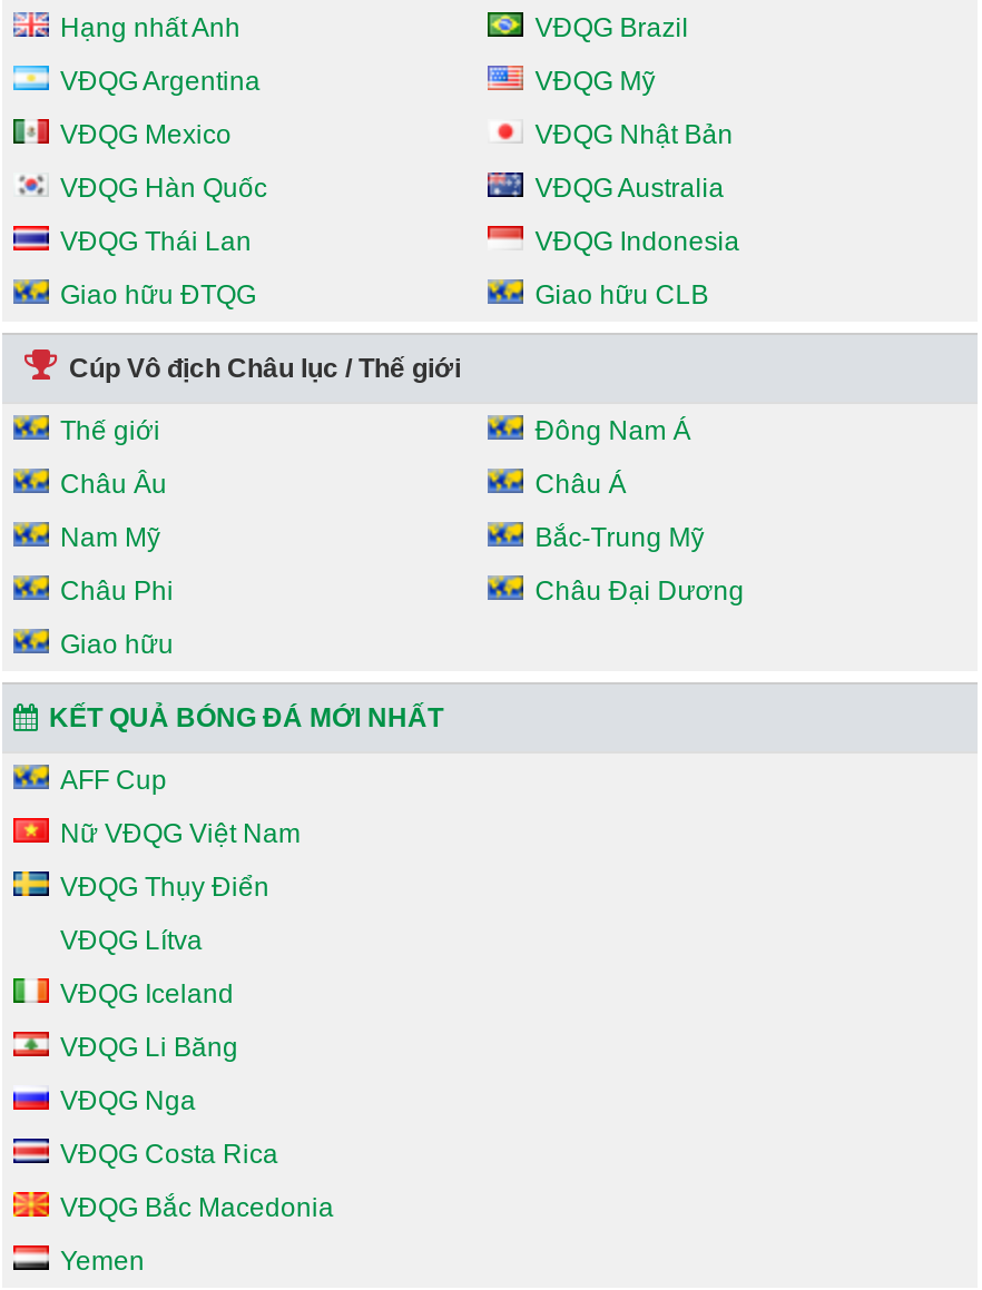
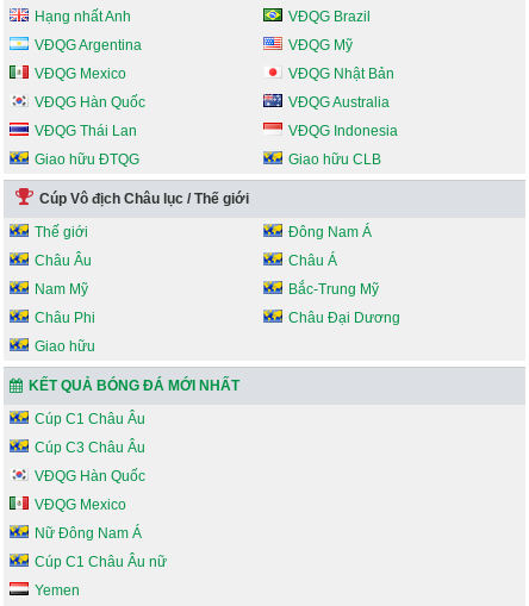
- AFF Cup
- Nữ VĐQG Việt Nam
- VĐQG Thụy Điển
- VĐQG Lítva
- VĐQG Iceland
- VĐQG Li Băng
- VĐQG Nga
- VĐQG Costa Rica
- VĐQG Bắc Macedonia
+ Cúp C1 Châu Âu
+ Cúp C3 Châu Âu
+ VĐQG Hàn Quốc
+ VĐQG Mexico
+ Nữ Đông Nam Á
+ Cúp C1 Châu Âu nữ
